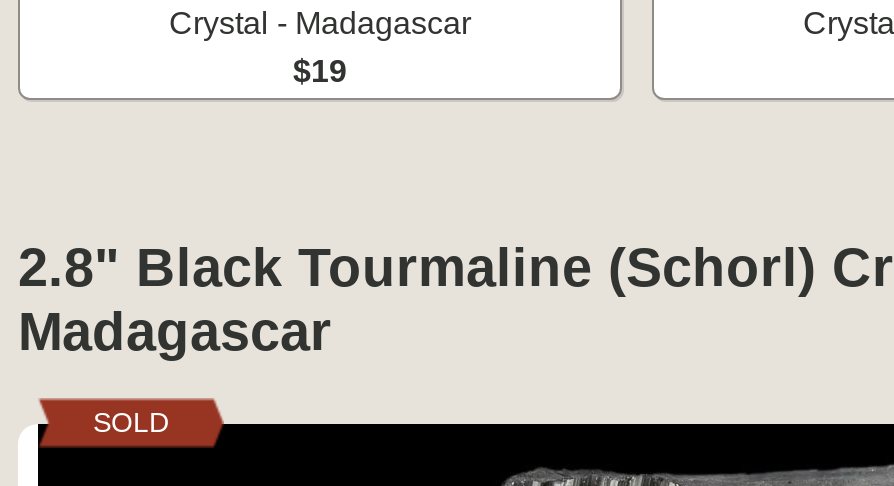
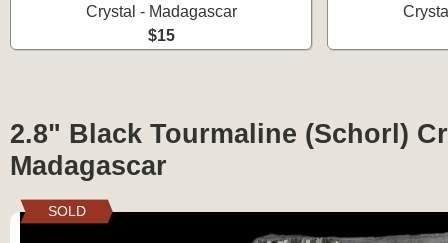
- $19
+ $15
